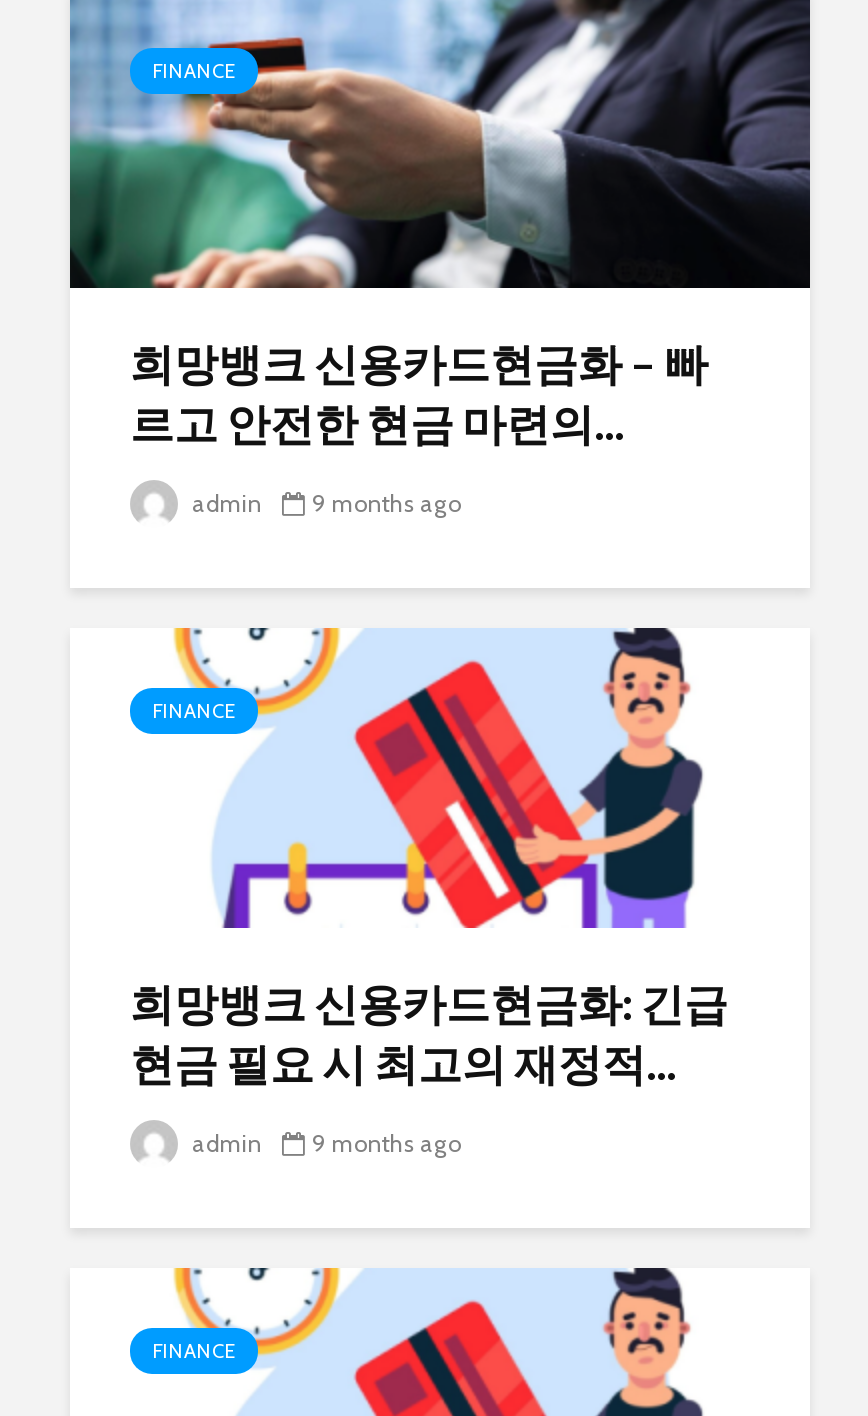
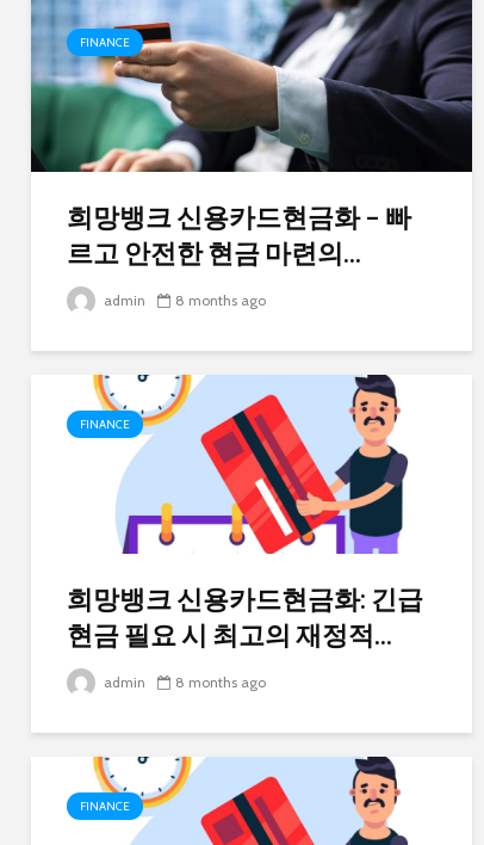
- admin 9 months ago
+ admin 8 months ago

- admin 9 months ago
+ admin 8 months ago
